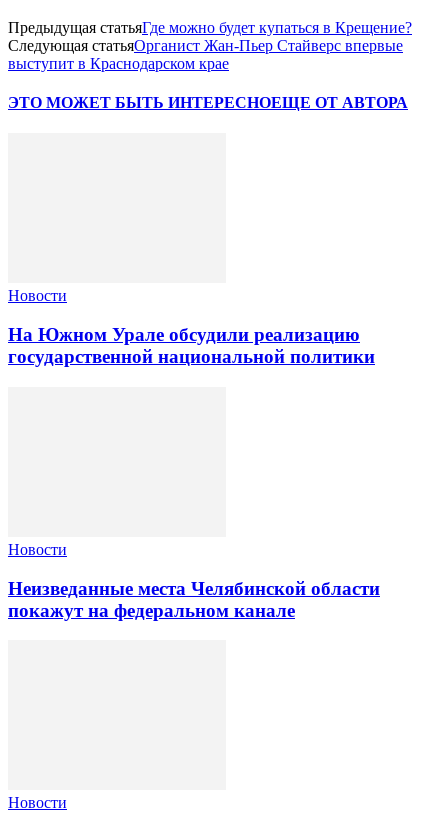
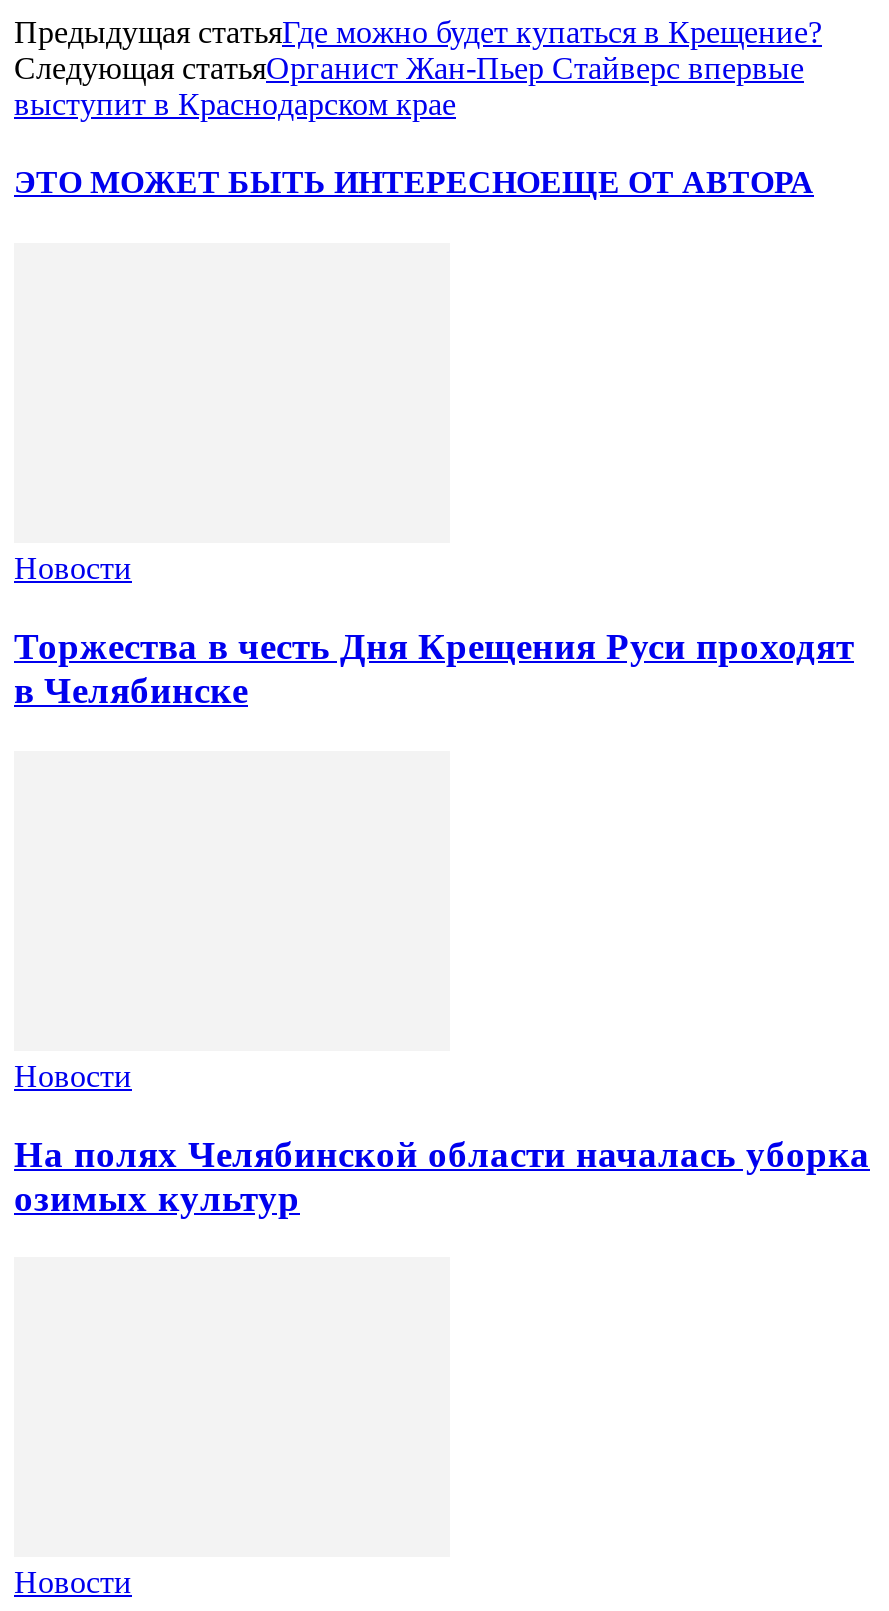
- На Южном Урале обсудили реализацию
- государственной национальной политики
+ Торжества в честь Дня Крещения Руси проходят
+ в Челябинске

- Неизведанные места Челябинской области
- покажут на федеральном канале
+ На полях Челябинской области началась уборка
+ озимых культур
